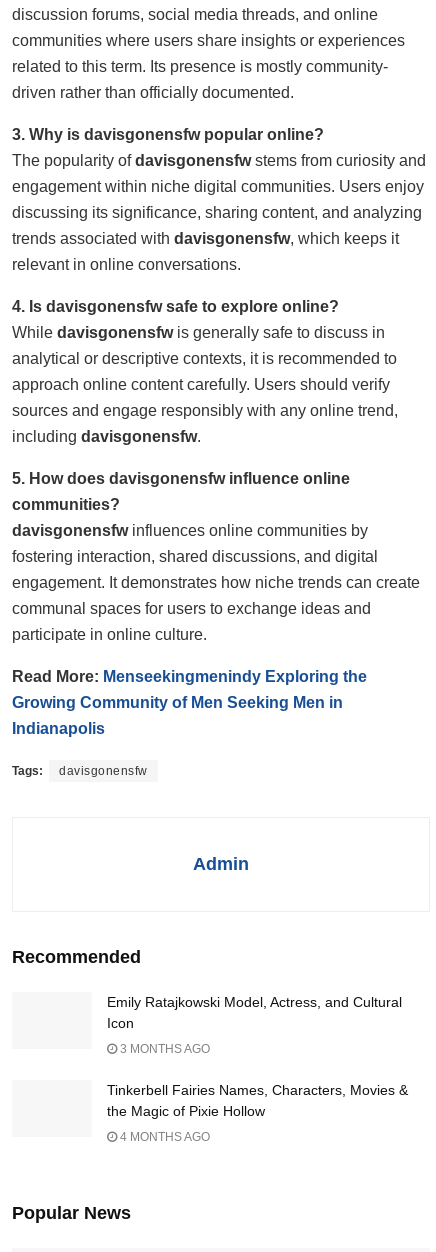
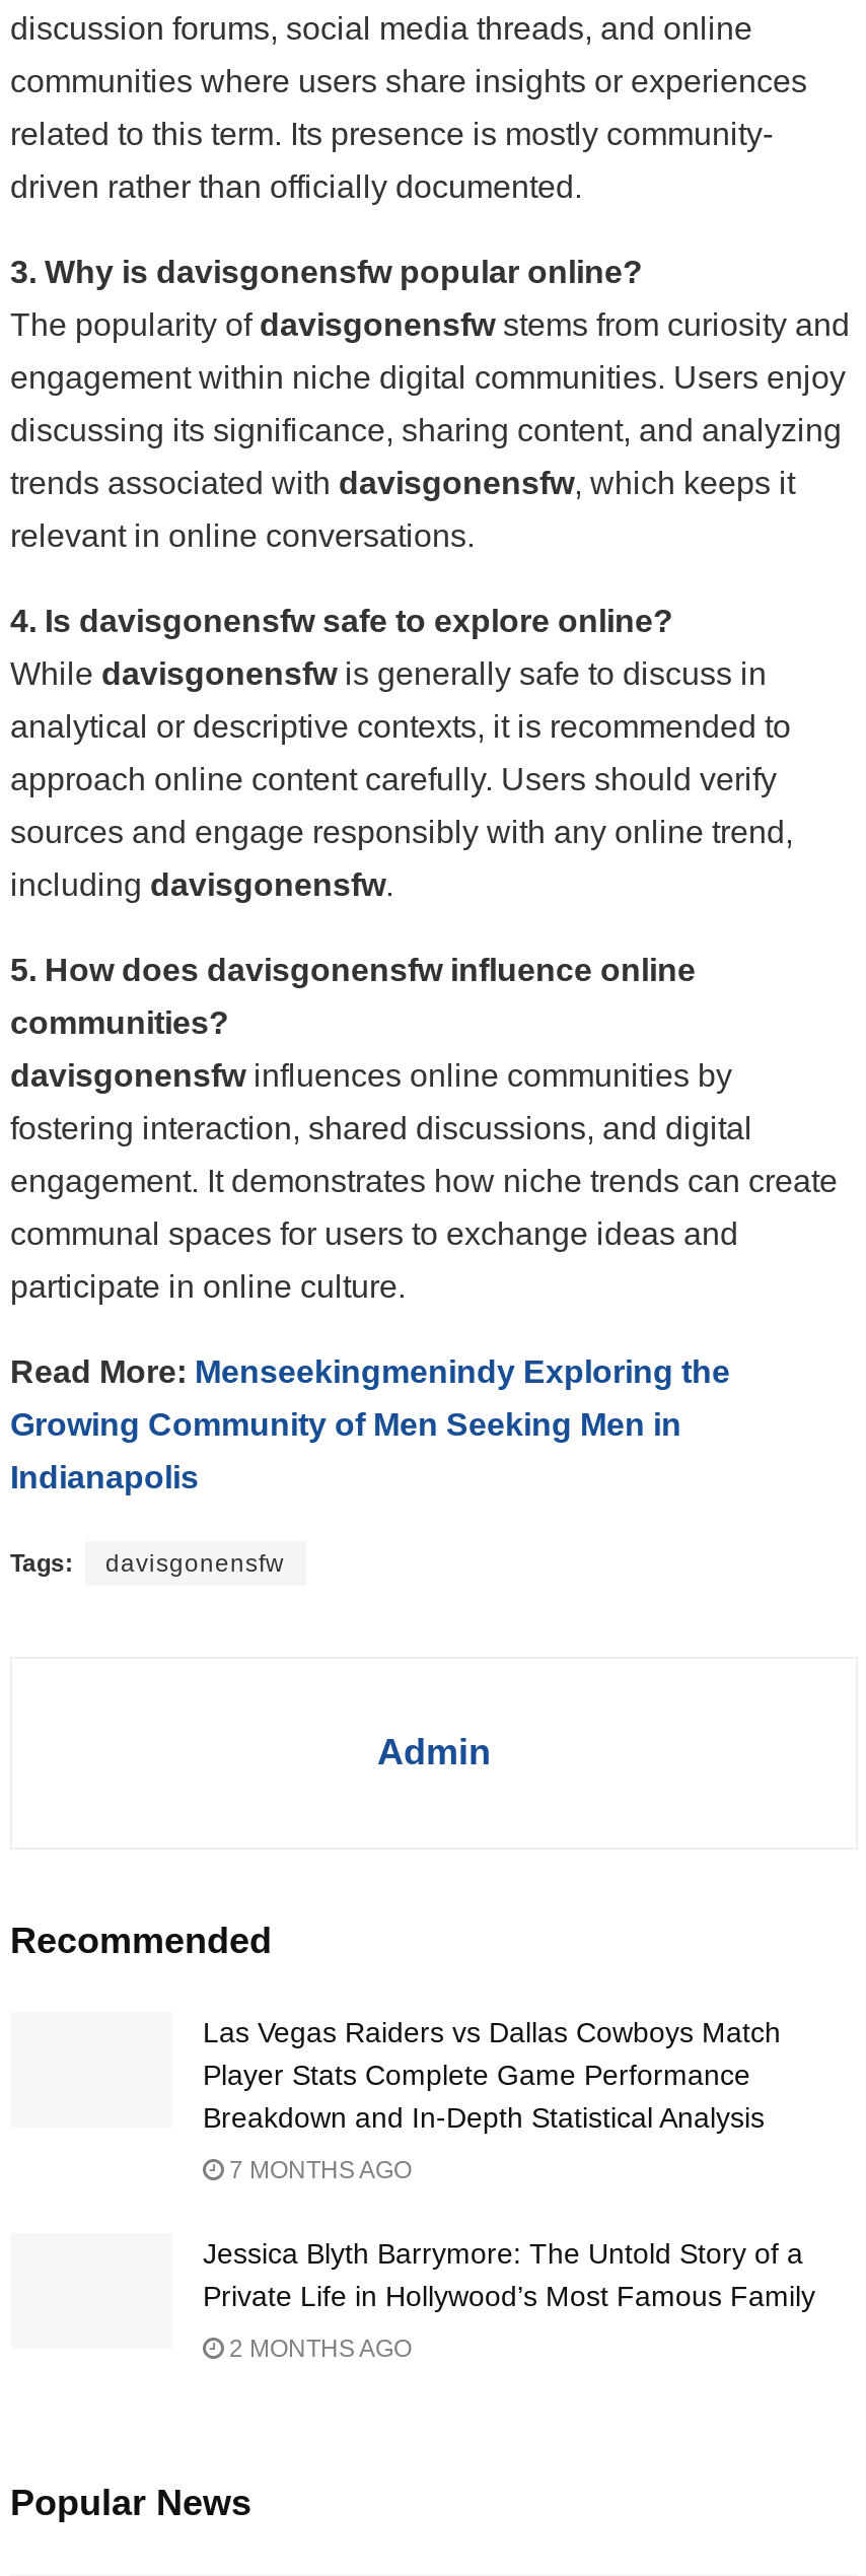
- Emily Ratajkowski Model, Actress, and Cultural
- Icon
+ Las Vegas Raiders vs Dallas Cowboys Match
+ Player Stats Complete Game Performance
+ Breakdown and In-Depth Statistical Analysis

- 3 MONTHS AGO
+ 7 MONTHS AGO

- Tinkerbell Fairies Names, Characters, Movies &
- the Magic of Pixie Hollow
+ Jessica Blyth Barrymore: The Untold Story of a
+ Private Life in Hollywood’s Most Famous Family

- 4 MONTHS AGO
+ 2 MONTHS AGO
